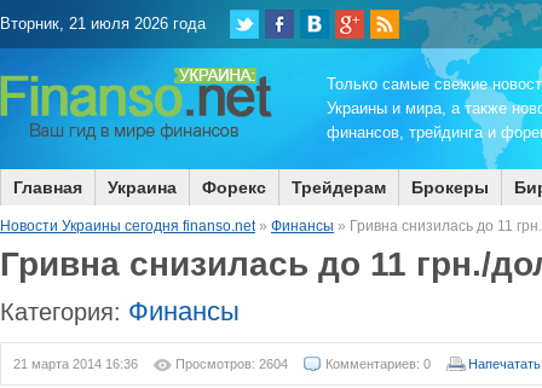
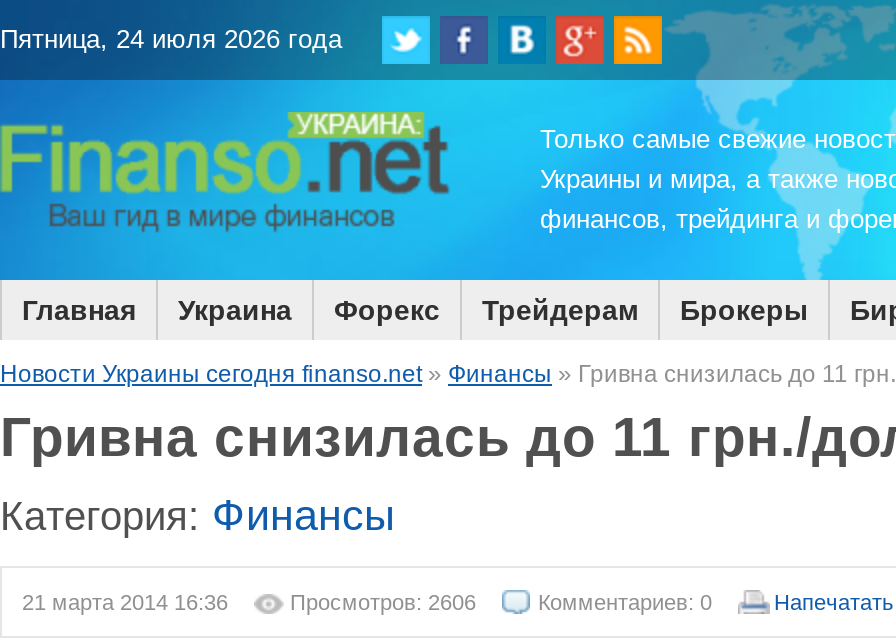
- Вторник, 21 июля 2026 года
+ Пятница, 24 июля 2026 года

- Просмотров: 2604
+ Просмотров: 2606
